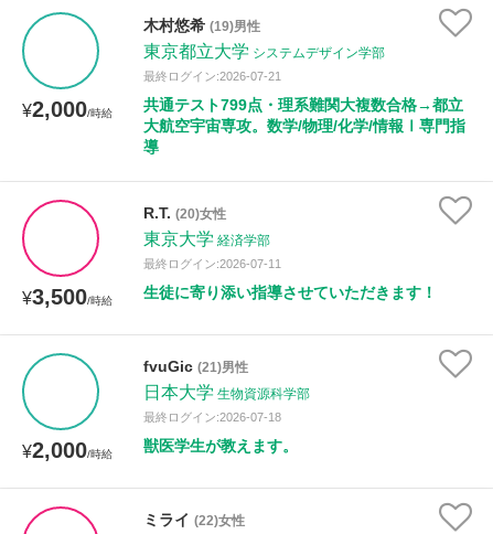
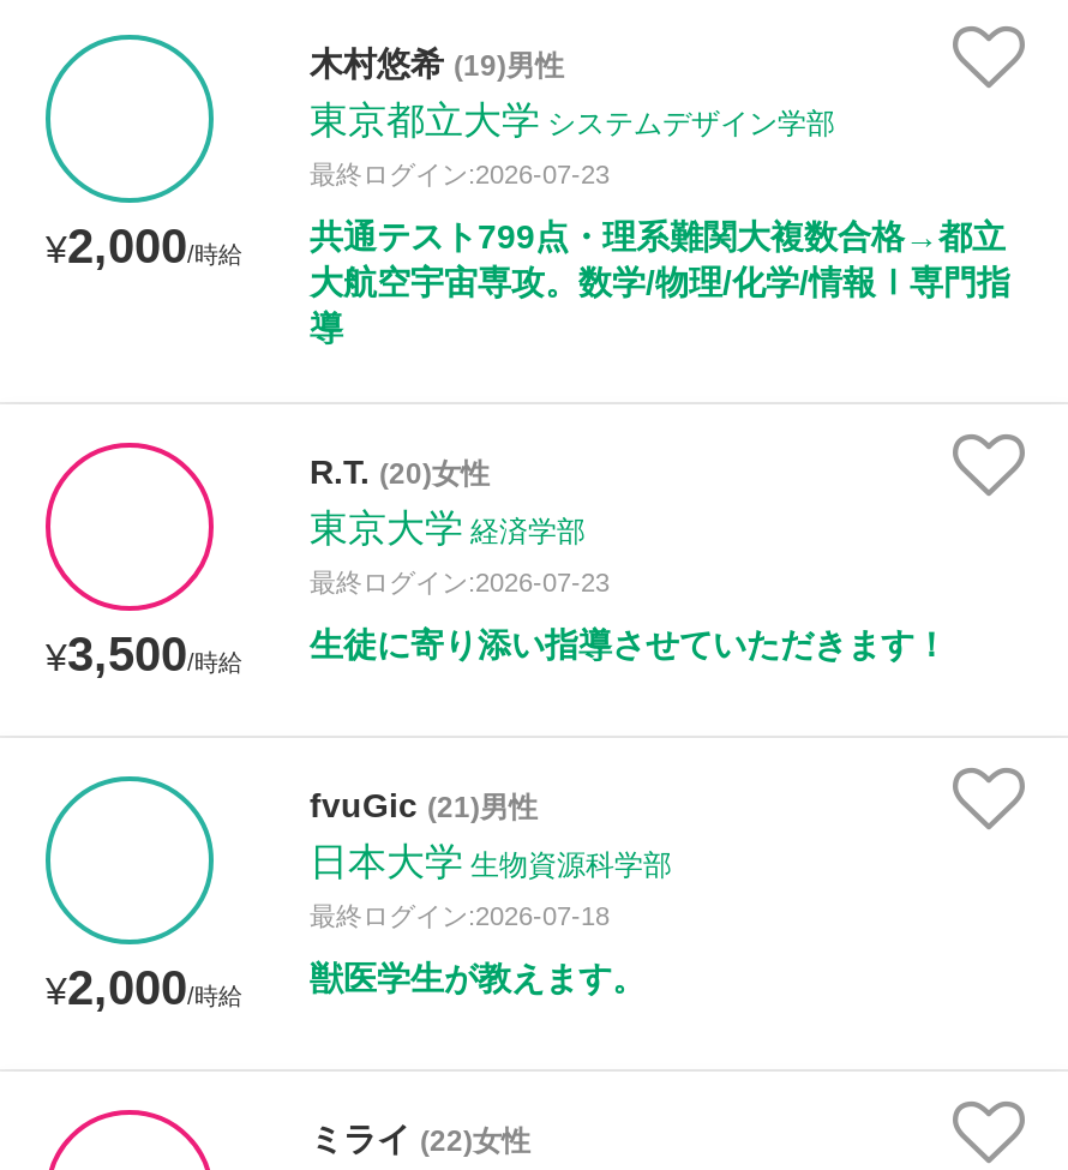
- 最終ログイン:2026-07-21
+ 最終ログイン:2026-07-23

- 最終ログイン:2026-07-11
+ 最終ログイン:2026-07-23
